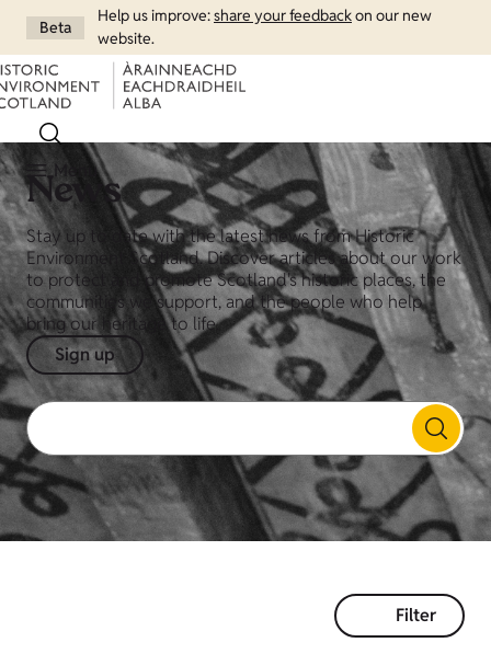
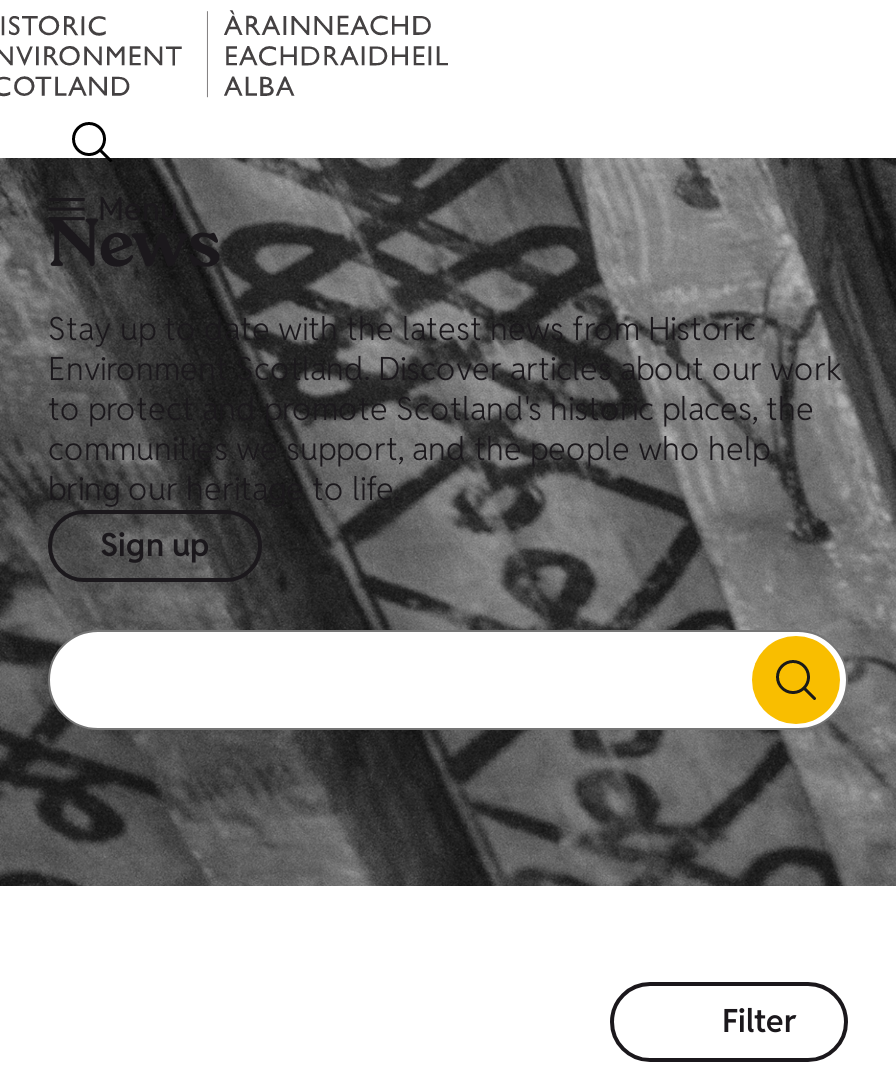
- Help us improve: share your feedbackon our new
- website.

- Beta
